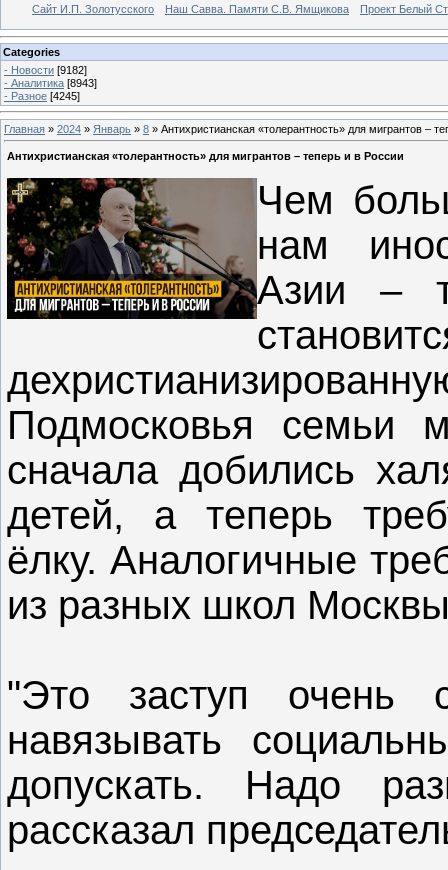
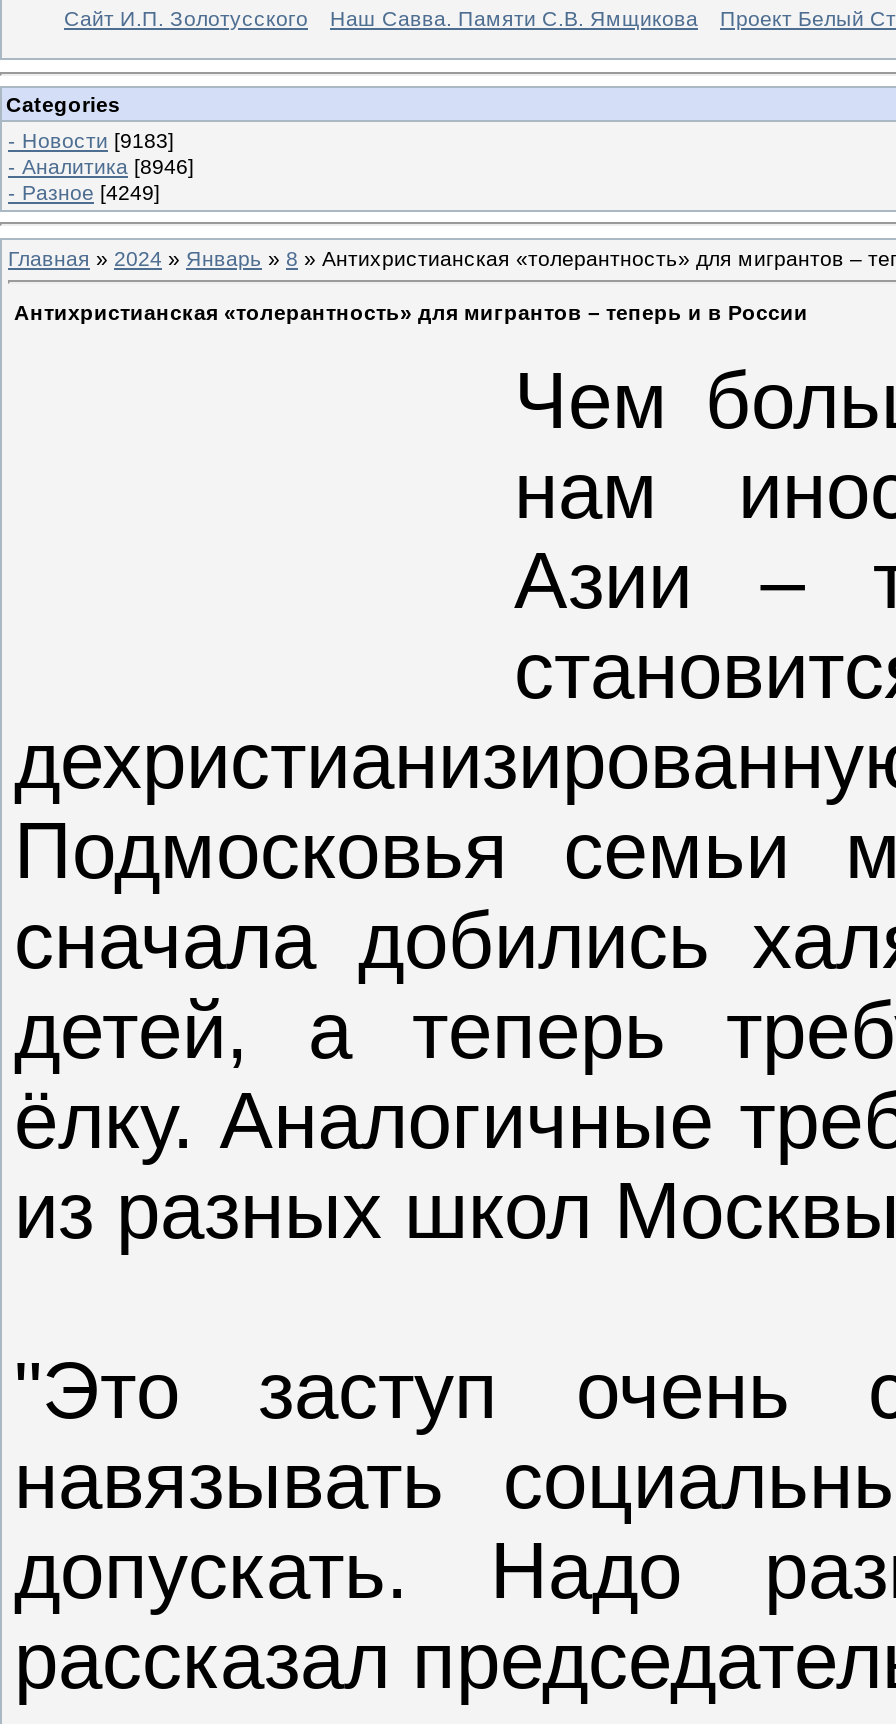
- - Новости [9182]
+ - Новости [9183]

- - Аналитика [8943]
+ - Аналитика [8946]

- - Разное [4245]
+ - Разное [4249]

- [image]
